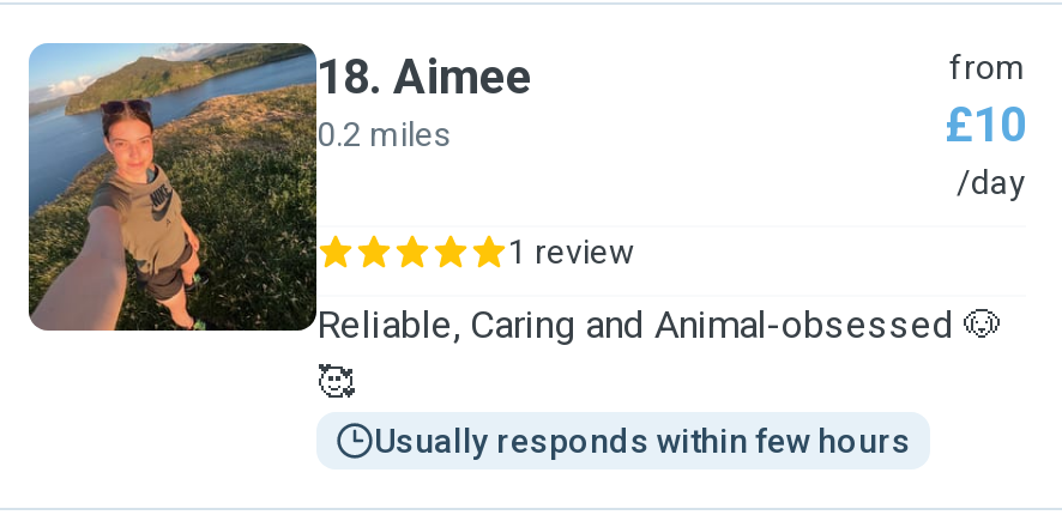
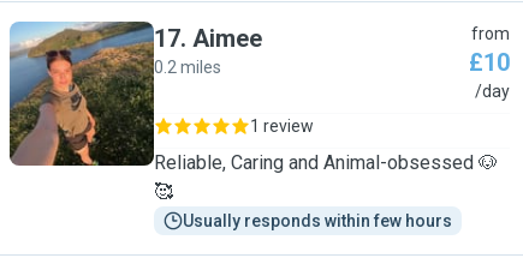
- 18. Aimee
+ 17. Aimee
